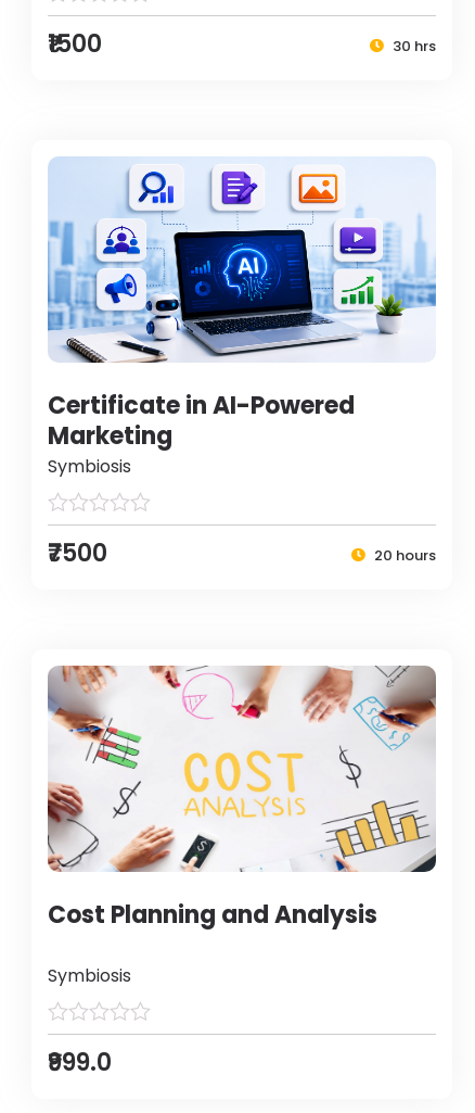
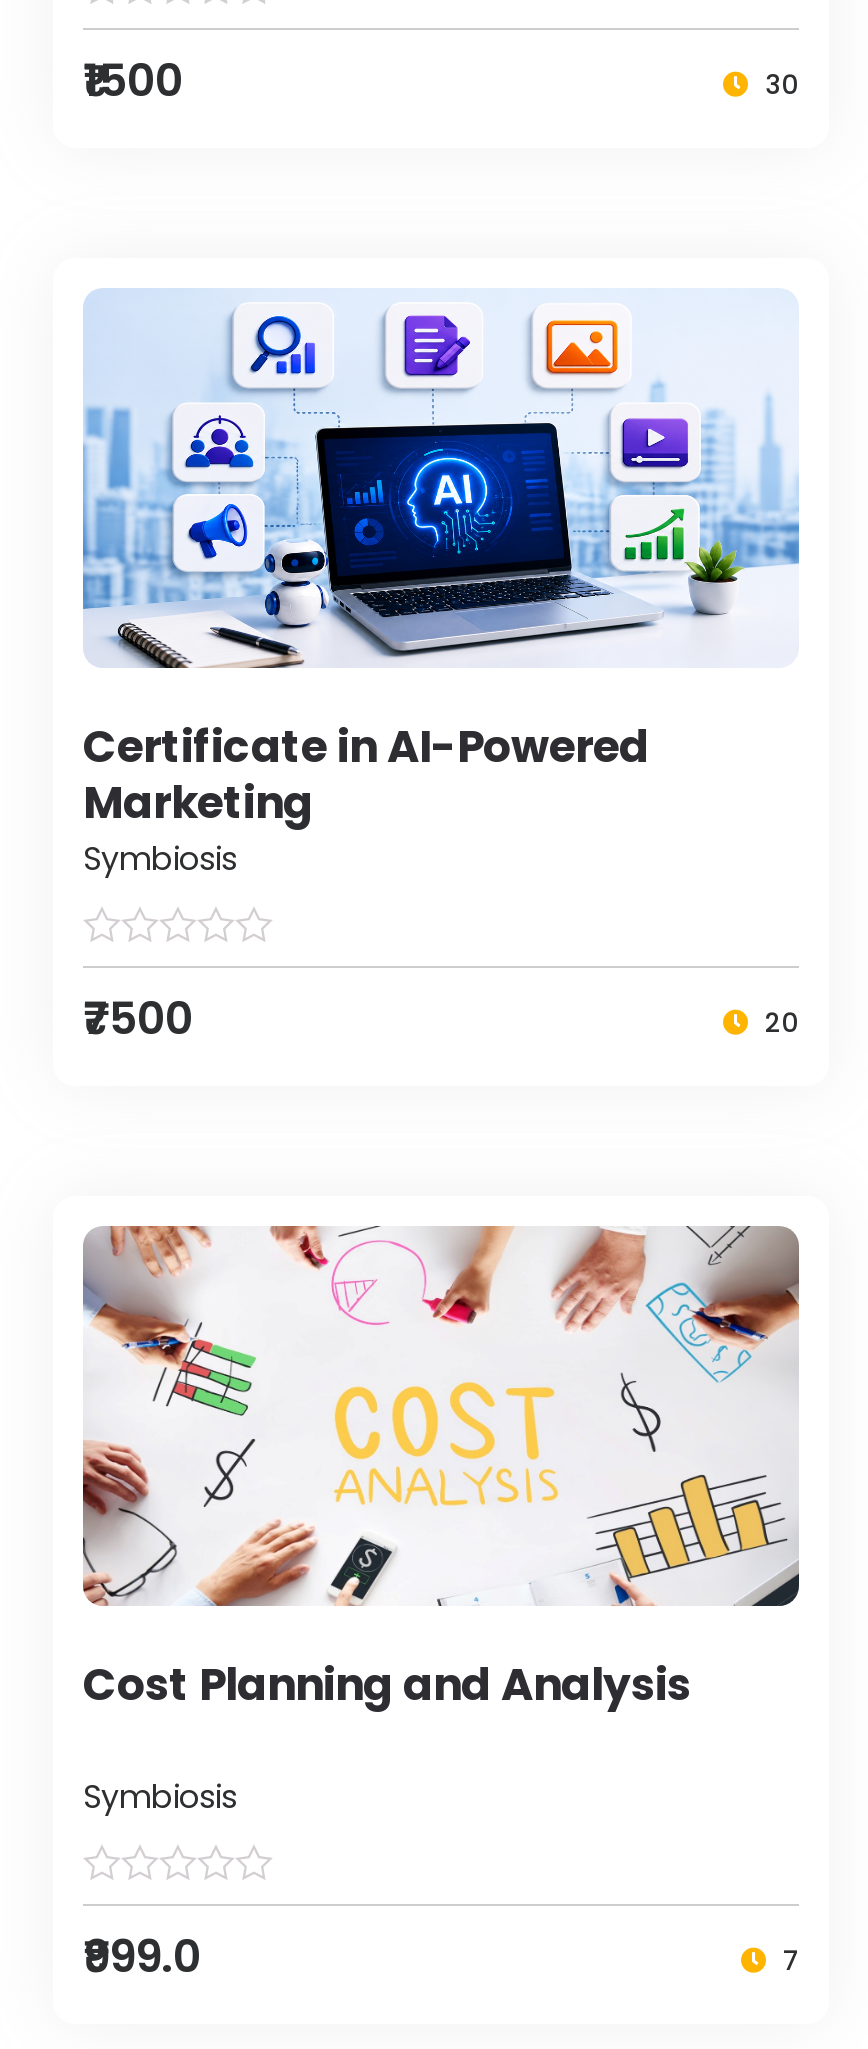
- 30 hrs
+ 30

- 20 hours
+ 20

+ 7
